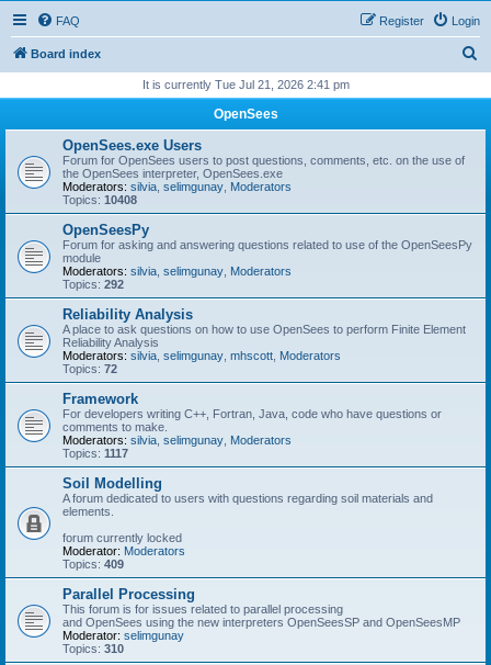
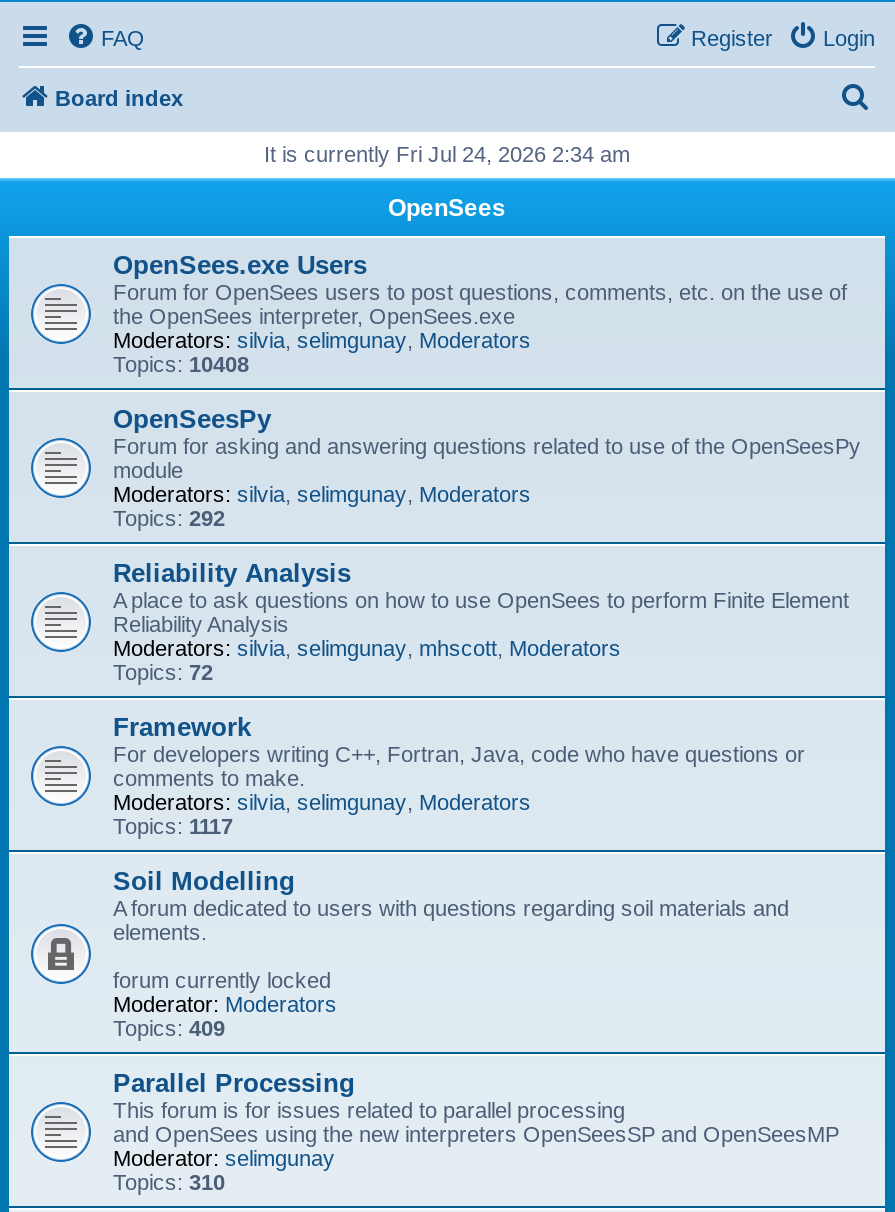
- It is currently Tue Jul 21, 2026 2:41 pm
+ It is currently Fri Jul 24, 2026 2:34 am
